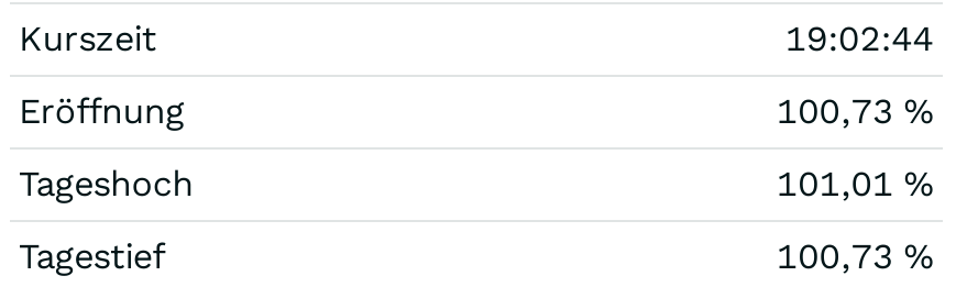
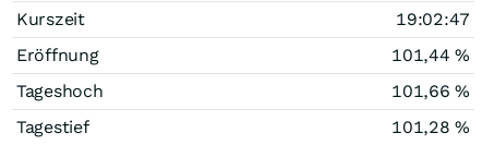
- 19:02:44
+ 19:02:47

- 100,73 %
+ 101,44 %

- 101,01 %
+ 101,66 %

- 100,73 %
+ 101,28 %
